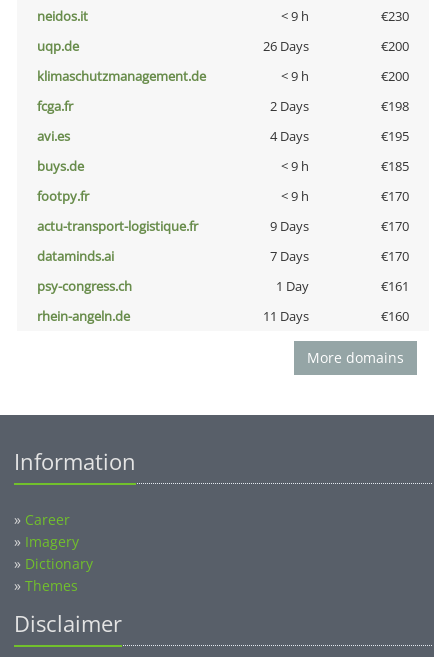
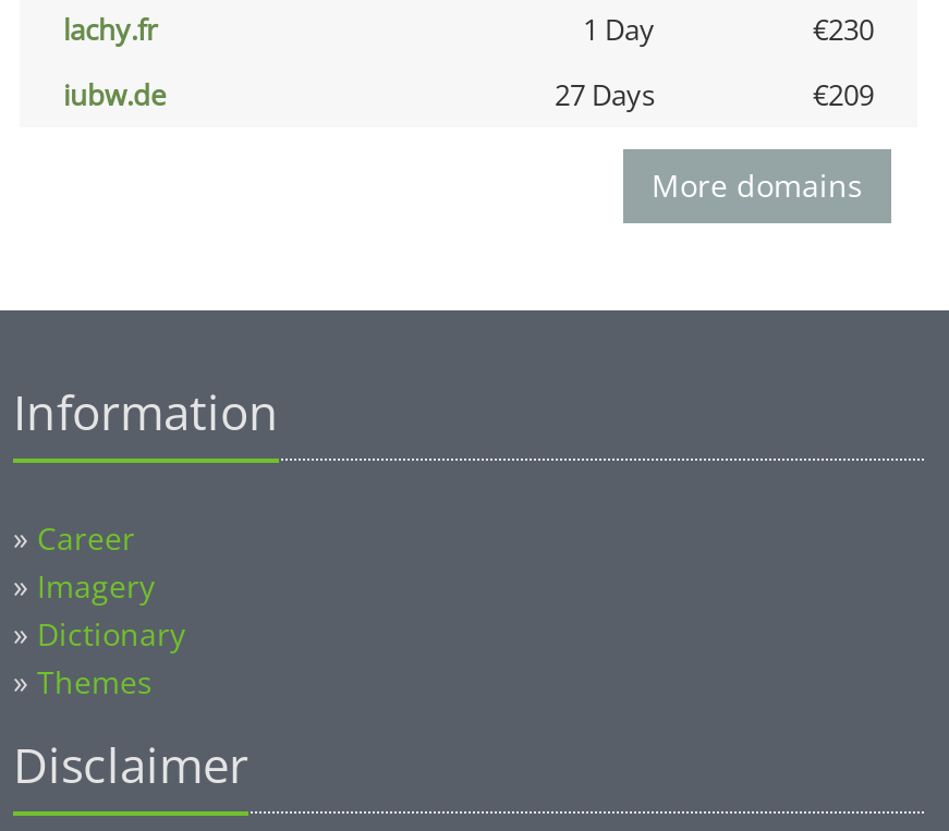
- neidos.it
- < 9 h
+ lachy.fr
+ 1 Day

- uqp.de
- 26 Days
- €200
- klimaschutzmanagement.de
- < 9 h
- €200
- fcga.fr
- 2 Days
- €198
- avi.es
- 4 Days
- €195
- buys.de
- < 9 h
- €185
- footpy.fr
- < 9 h
- €170
- actu-transport-logistique.fr
- 9 Days
- €170
- dataminds.ai
- 7 Days
- €170
- psy-congress.ch
- 1 Day
- €161
- rhein-angeln.de
- 11 Days
- €160
+ iubw.de
+ 27 Days
+ €209
